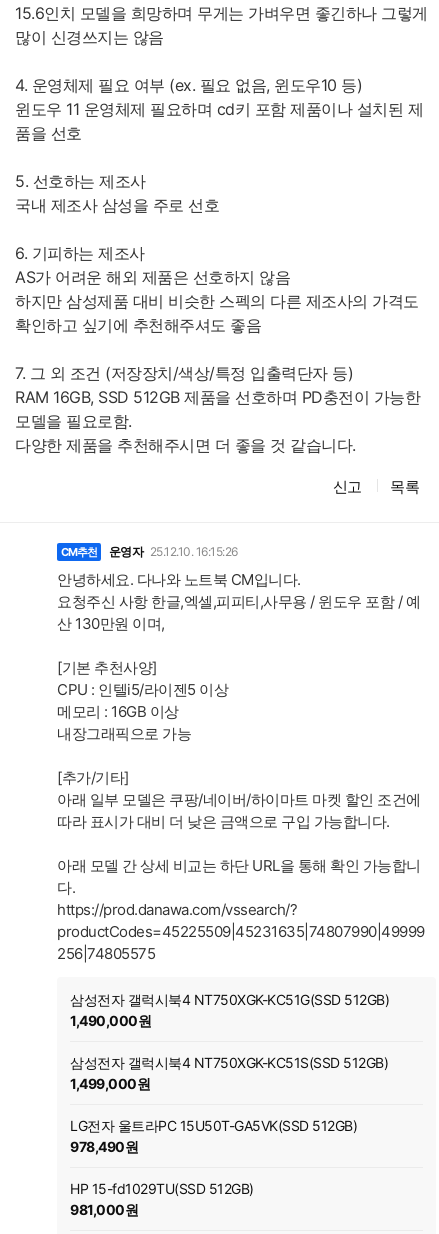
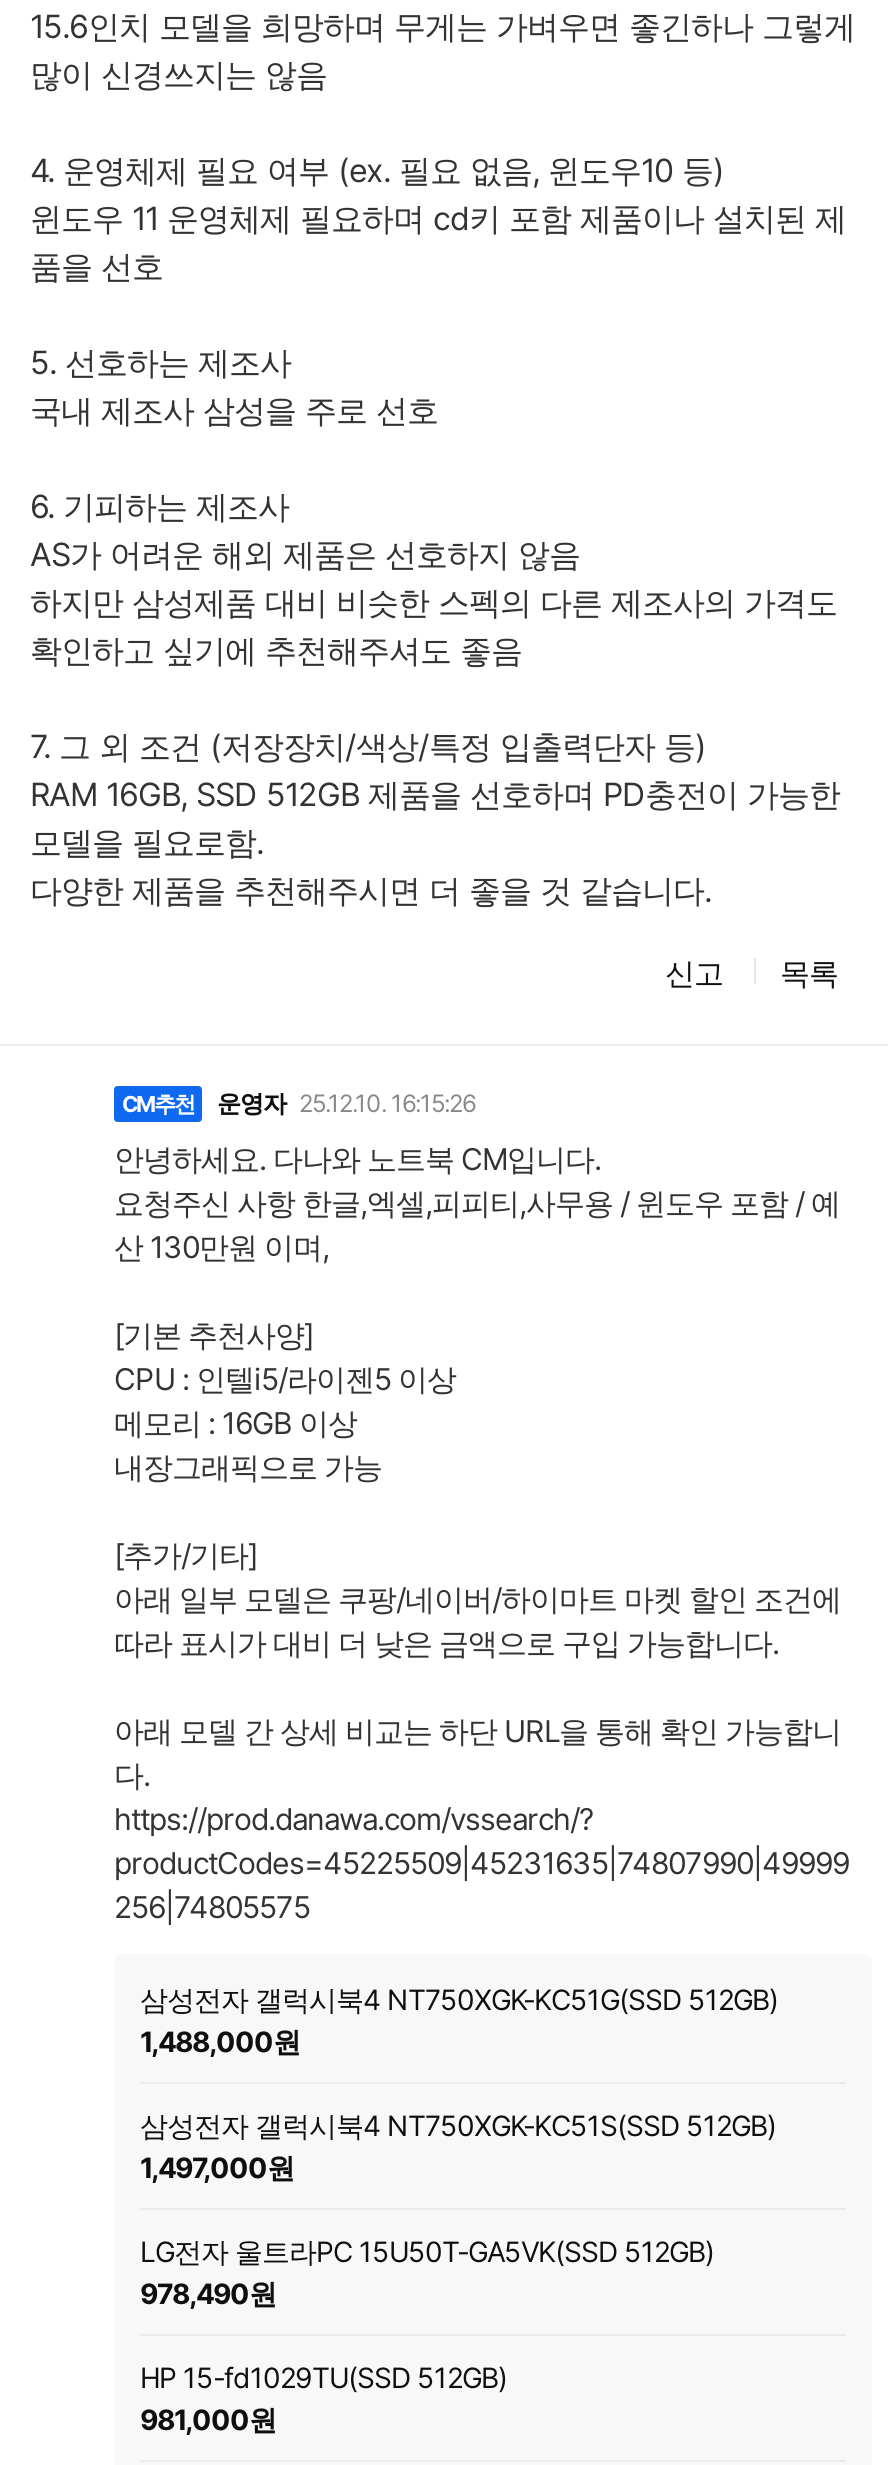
- 1,490,000원
+ 1,488,000원

- 1,499,000원
+ 1,497,000원
